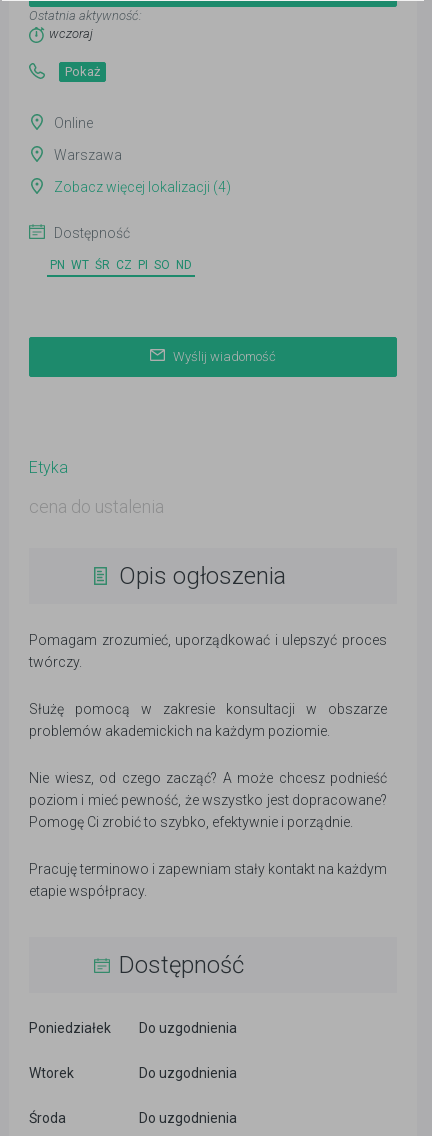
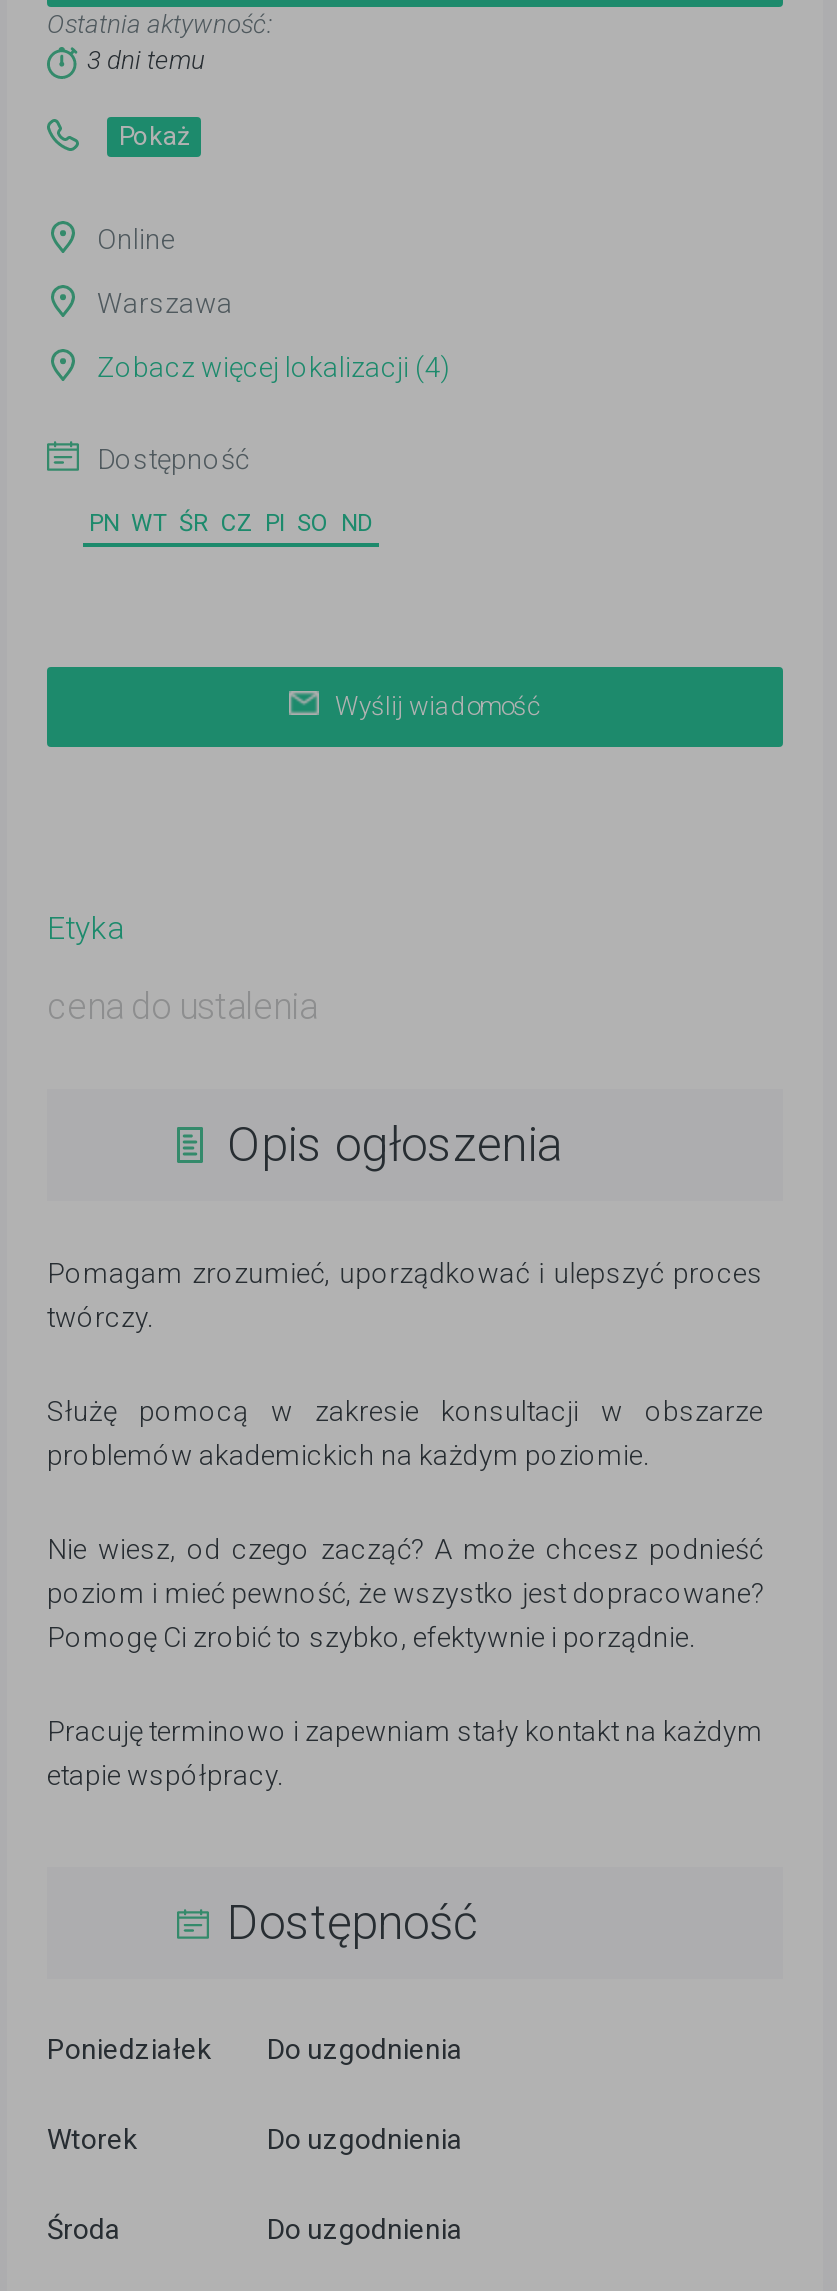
- wczoraj
+ 3 dni temu
